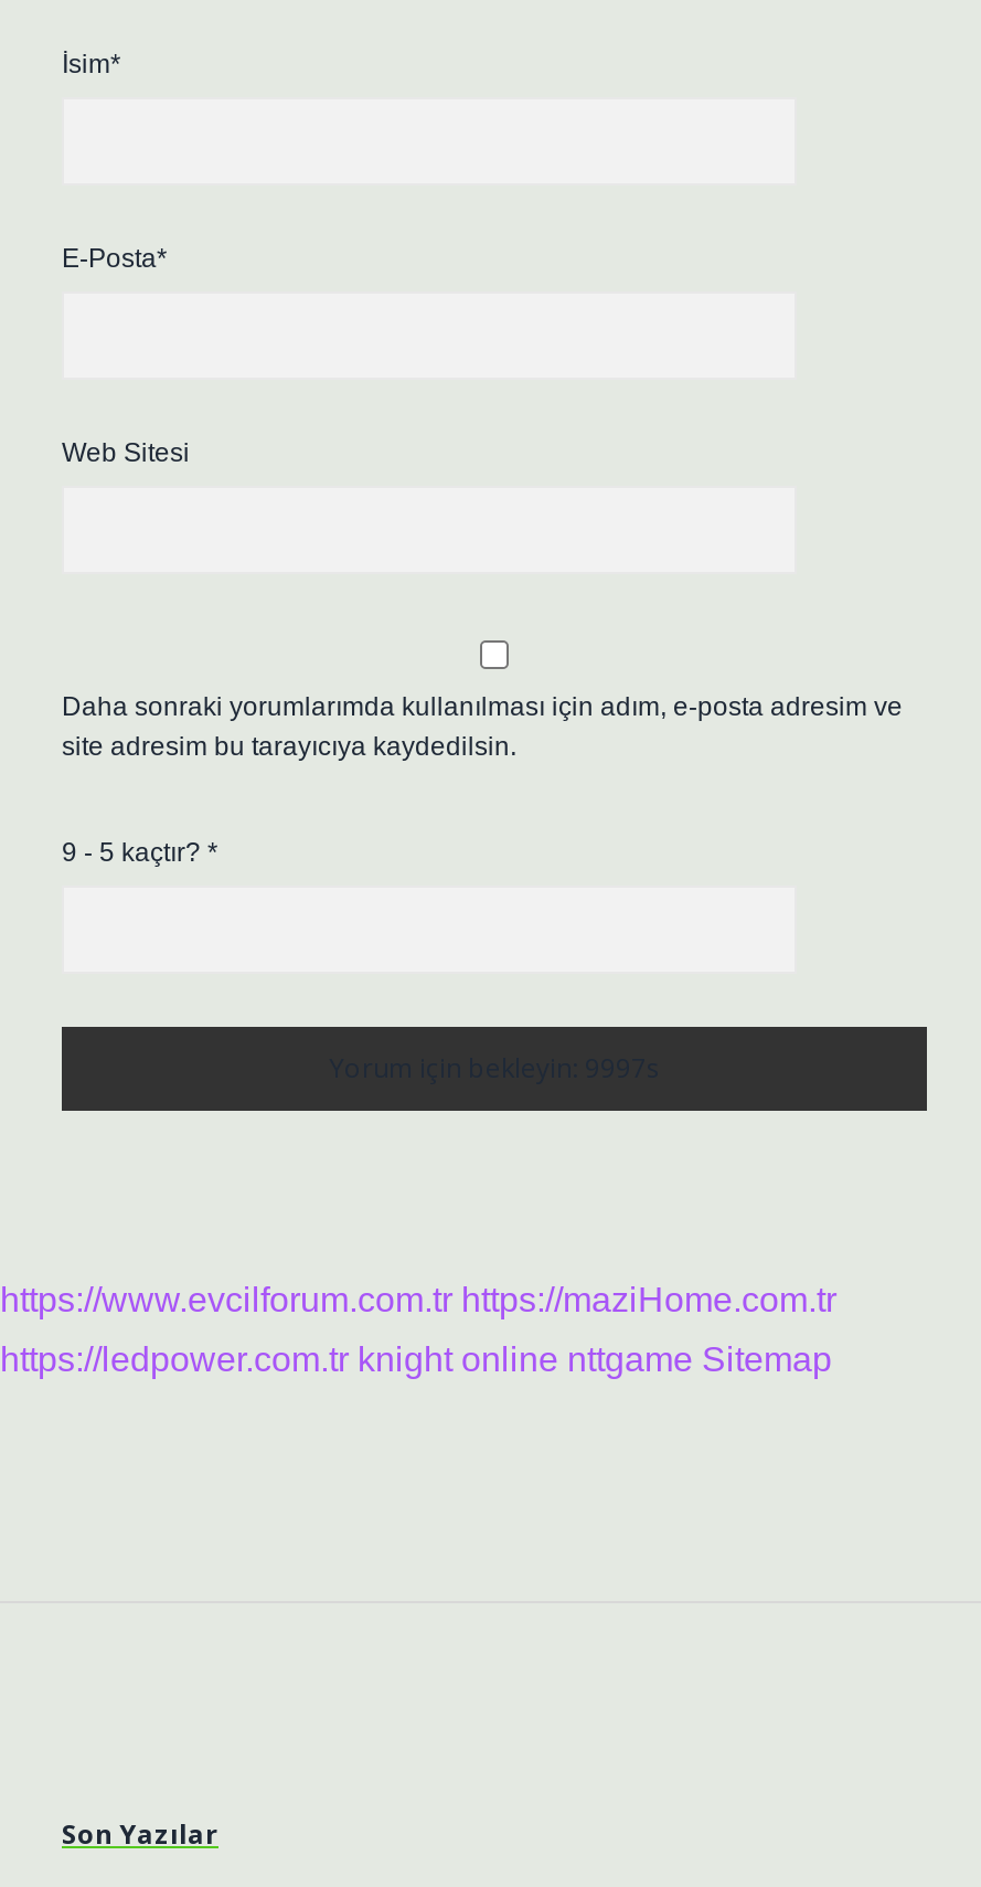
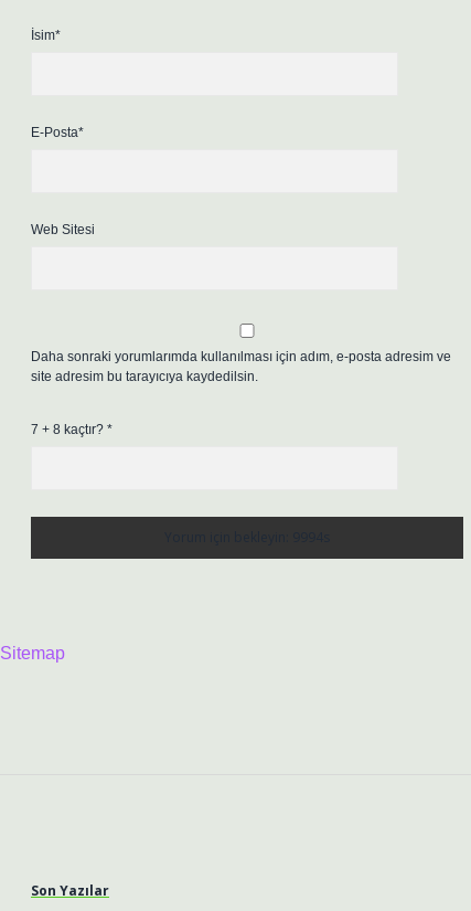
- 9 - 5 kaçtır? *
+ 7 + 8 kaçtır? *

- https://www.evcilforum.com.tr https://maziHome.com.tr
- https://ledpower.com.tr knight online nttgame Sitemap
+ Sitemap
